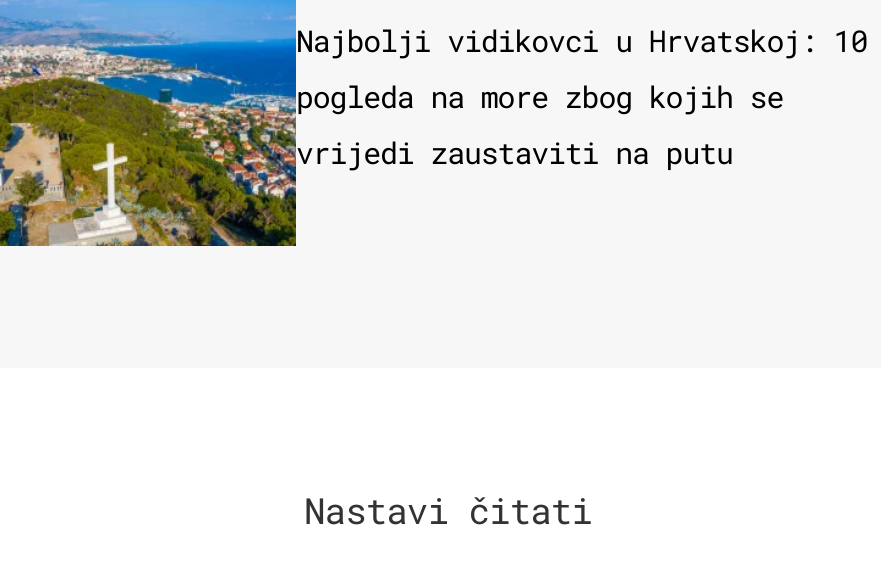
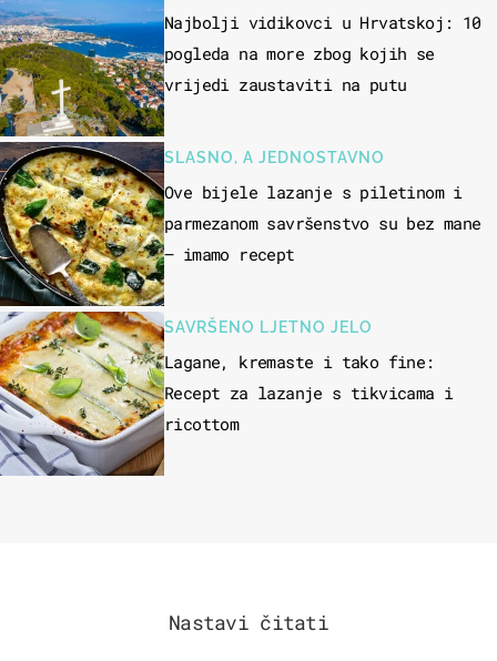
+ [image]
+ SLASNO, A JEDNOSTAVNO
+ Ove bijele lazanje s piletinom i
+ parmezanom savršenstvo su bez mane
+ – imamo recept
+ SAVRŠENO LJETNO JELO
+ Lagane, kremaste i tako fine:
+ Recept za lazanje s tikvicama i
+ ricottom
